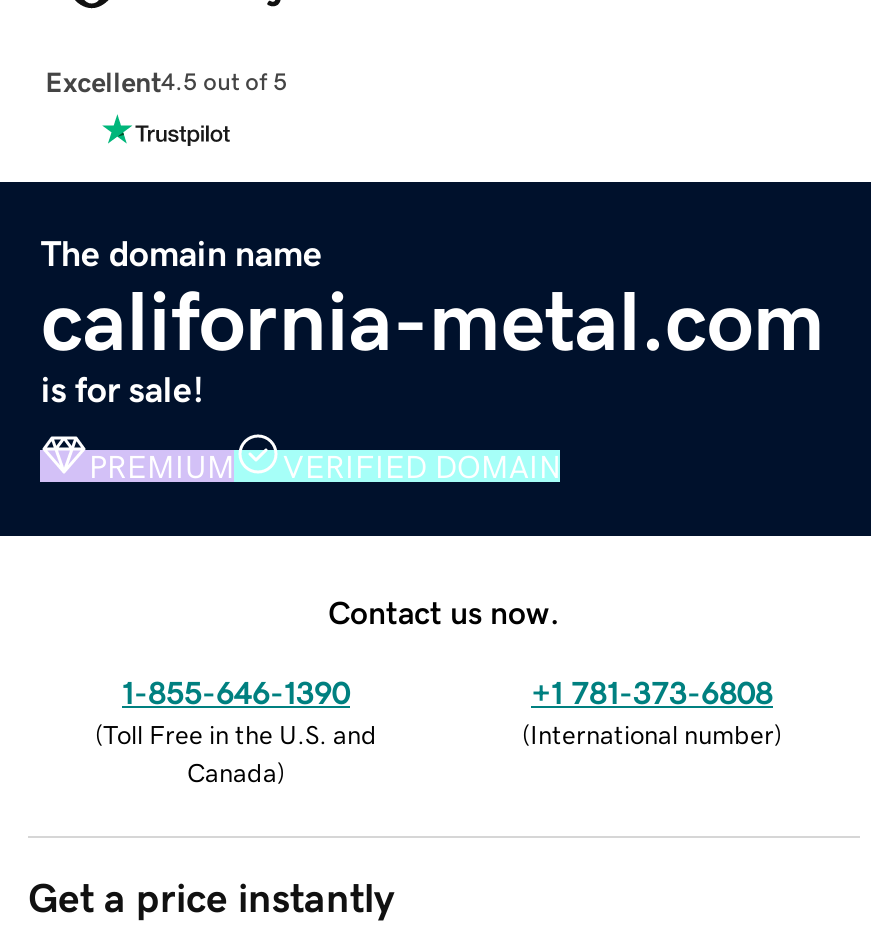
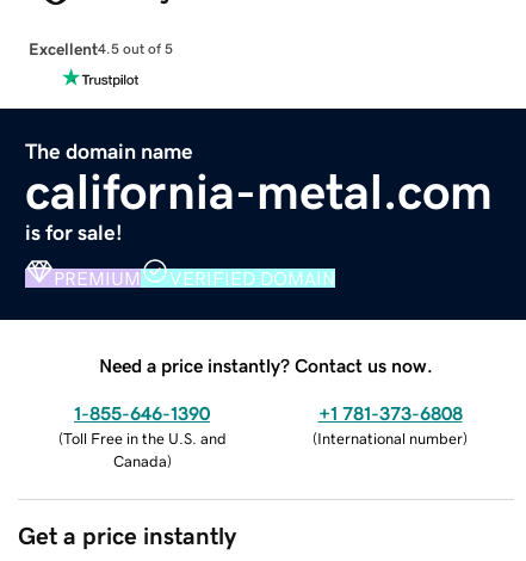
- Contact us now.
+ Need a price instantly? Contact us now.
